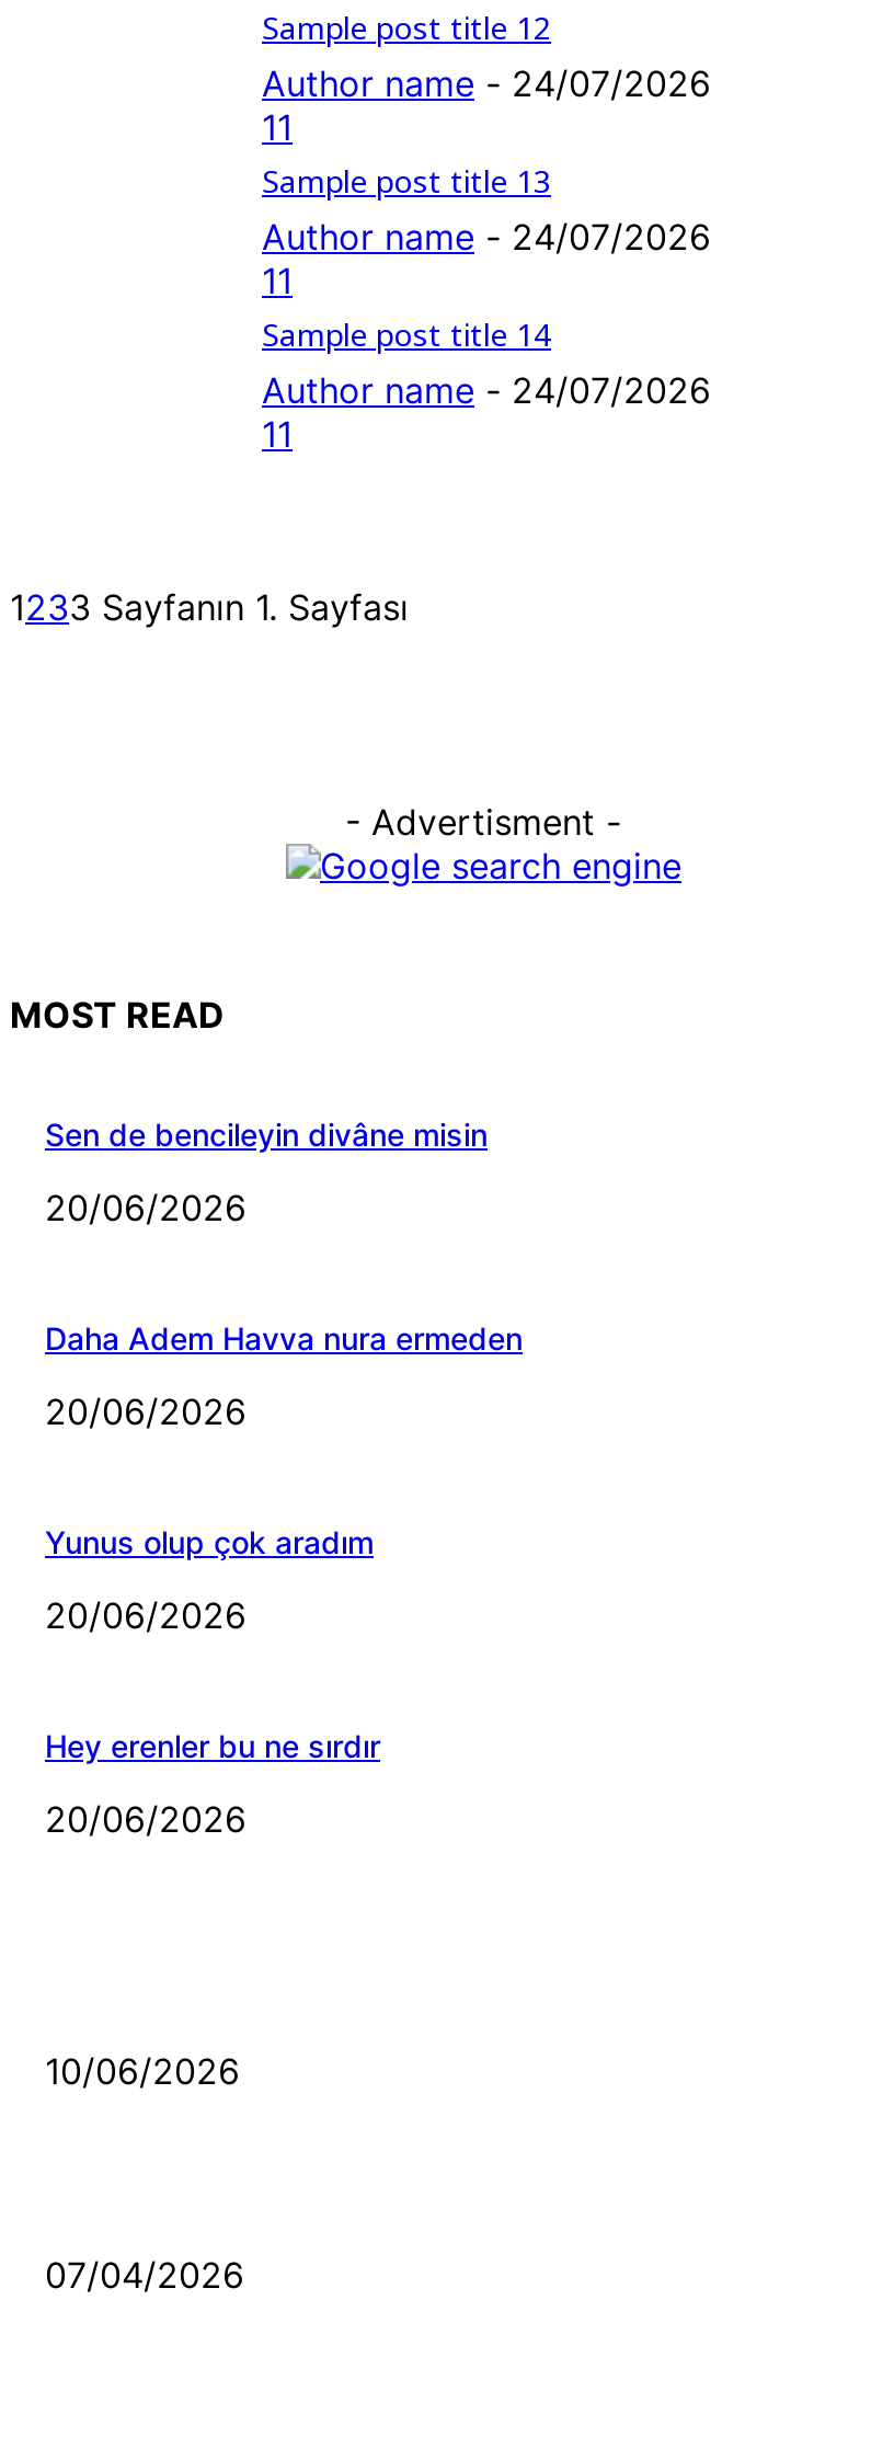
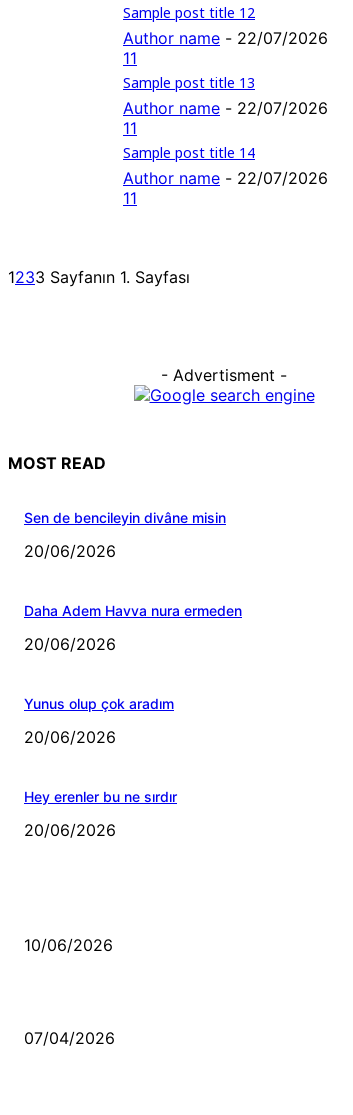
- Author name - 24/07/2026
+ Author name - 22/07/2026

- Author name - 24/07/2026
+ Author name - 22/07/2026

- Author name - 24/07/2026
+ Author name - 22/07/2026
